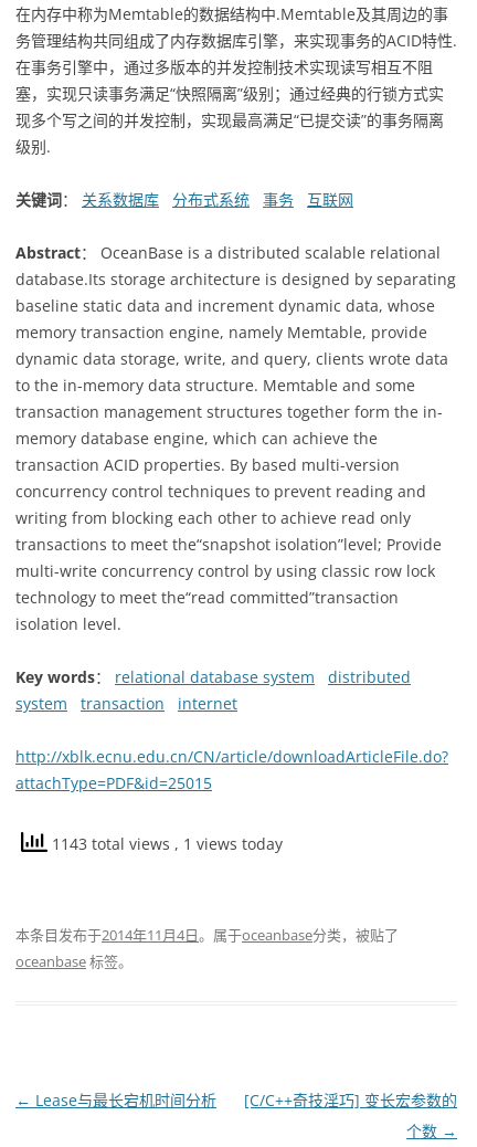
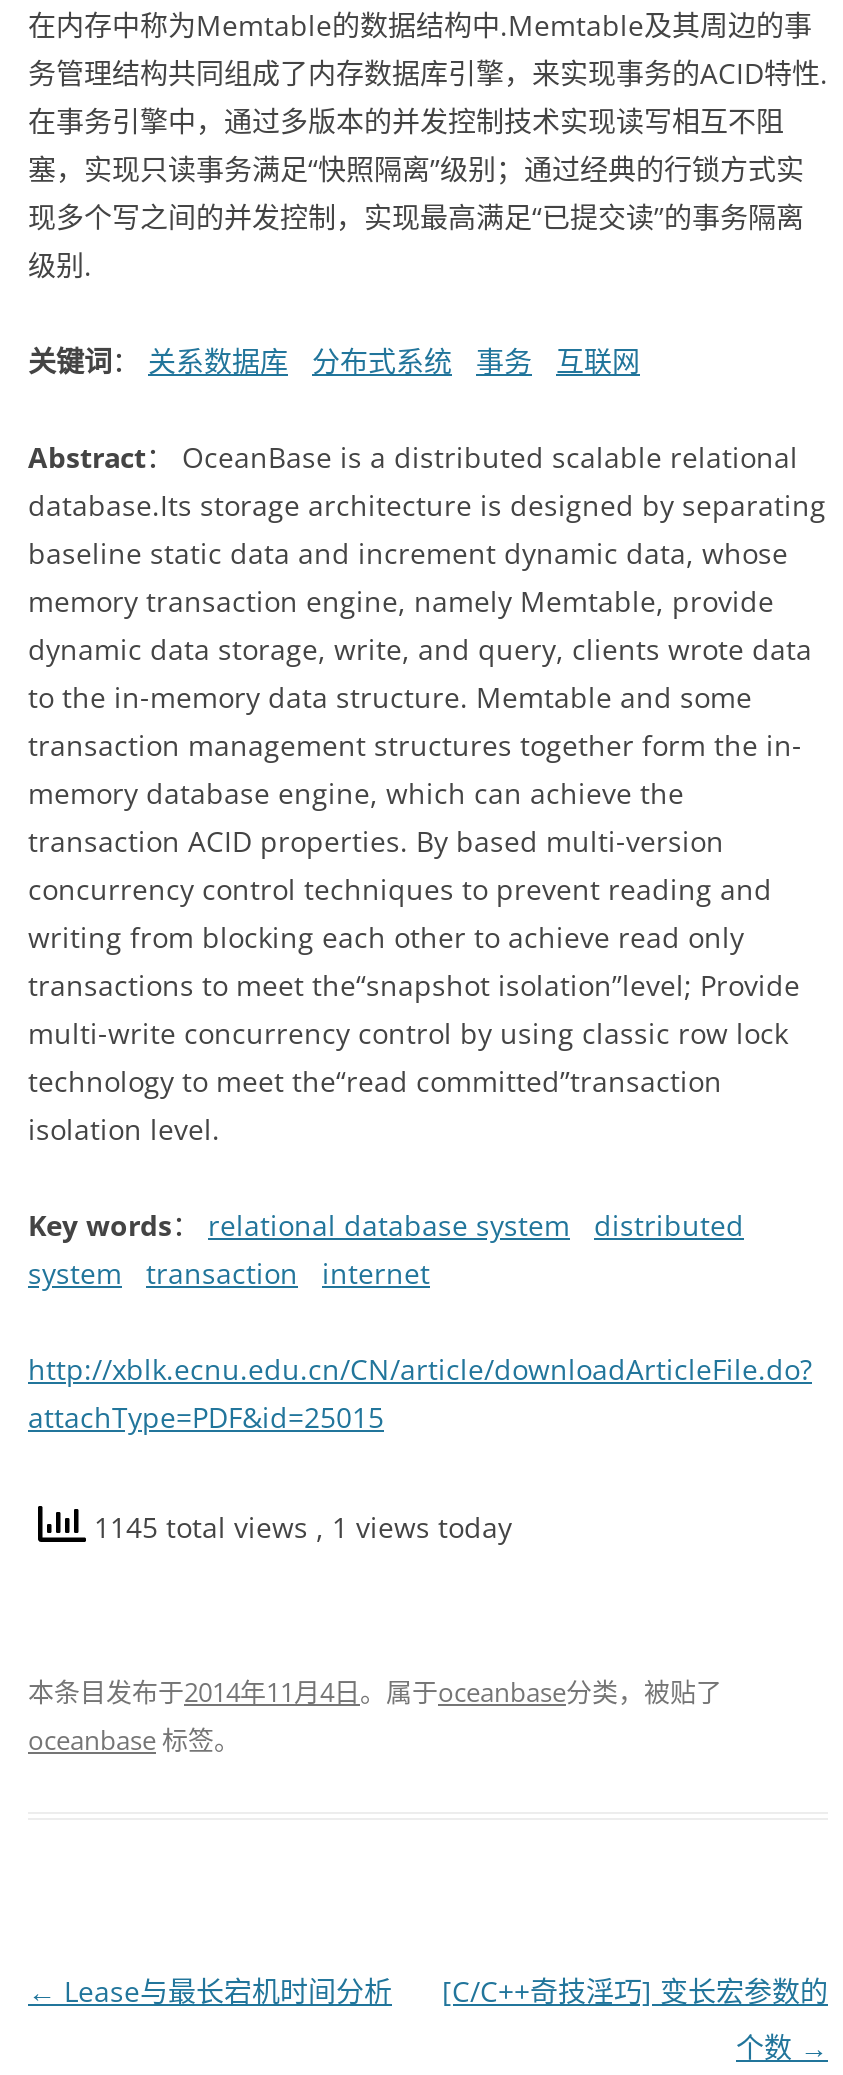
- 1143 total views, 1 views today
+ 1145 total views, 1 views today
